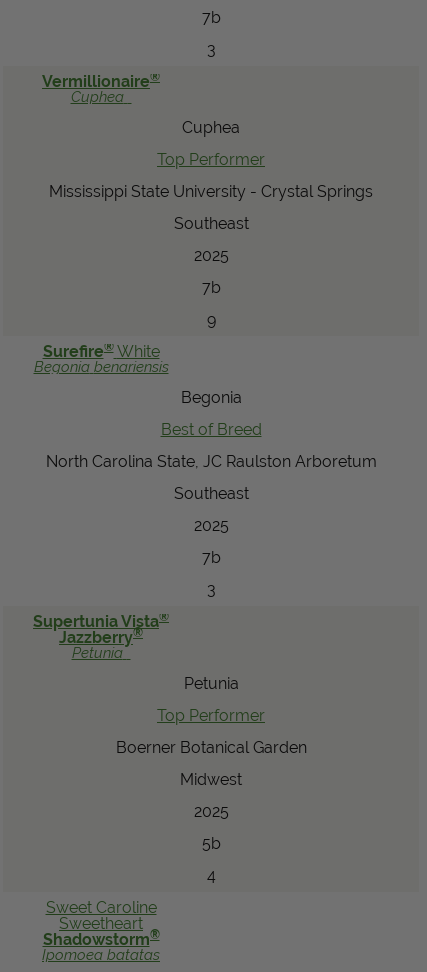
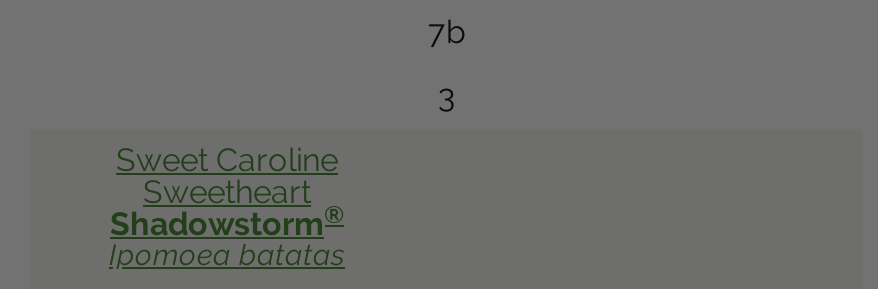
- Vermillionaire®
- Cuphea
- Cuphea
- Top Performer
- Mississippi State University - Crystal Springs
- Southeast
- 2025
- 7b
- 9
- Surefire® White
- Begonia benariensis
- Begonia
- Best of Breed
- North Carolina State, JC Raulston Arboretum
- Southeast
- 2025
- 7b
- 3
- Supertunia Vista®
- Jazzberry®
- Petunia
- Petunia
- Top Performer
- Boerner Botanical Garden
- Midwest
- 2025
- 5b
- 4
